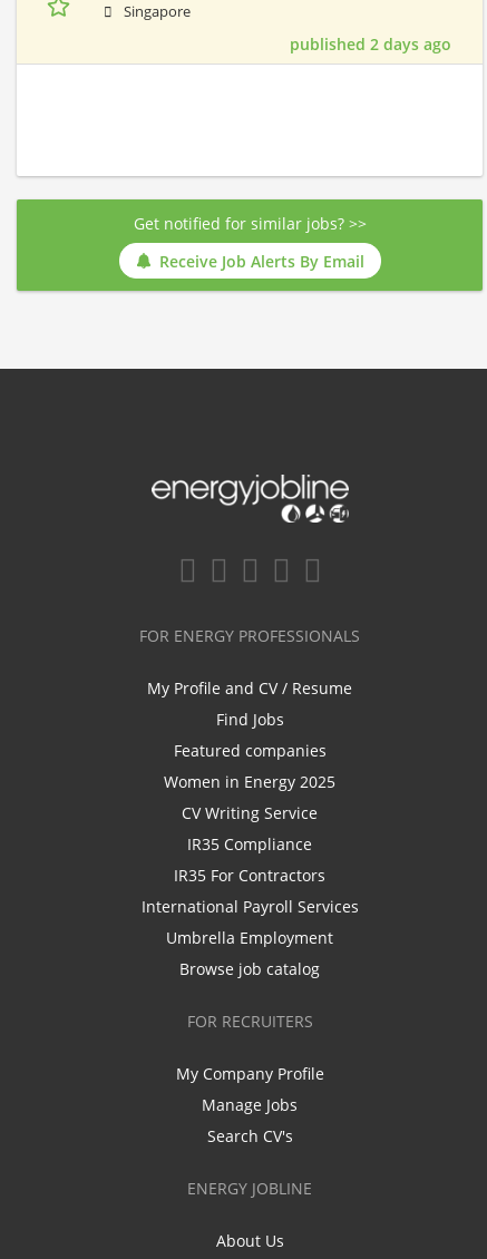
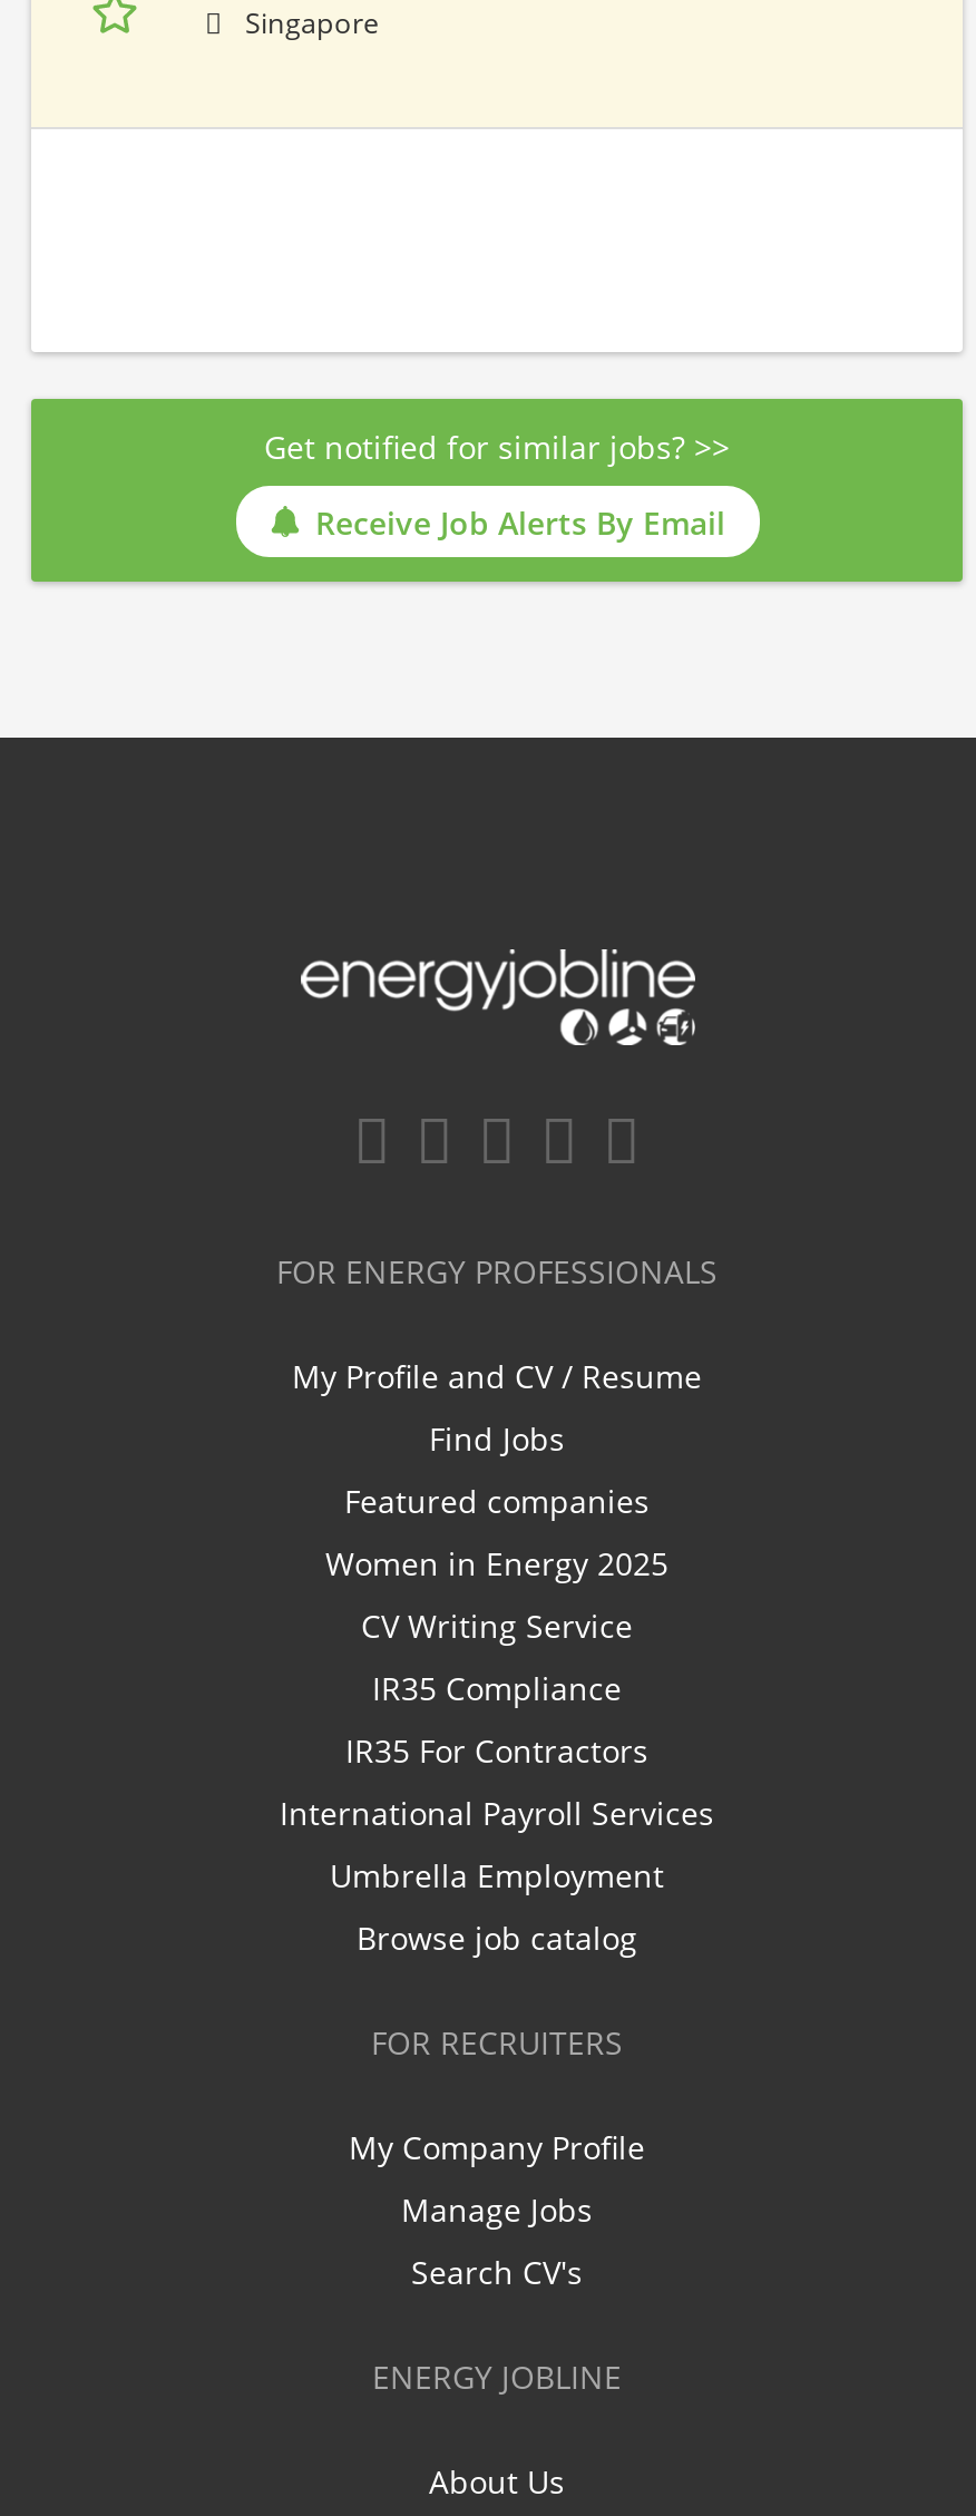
- published 2 days ago
